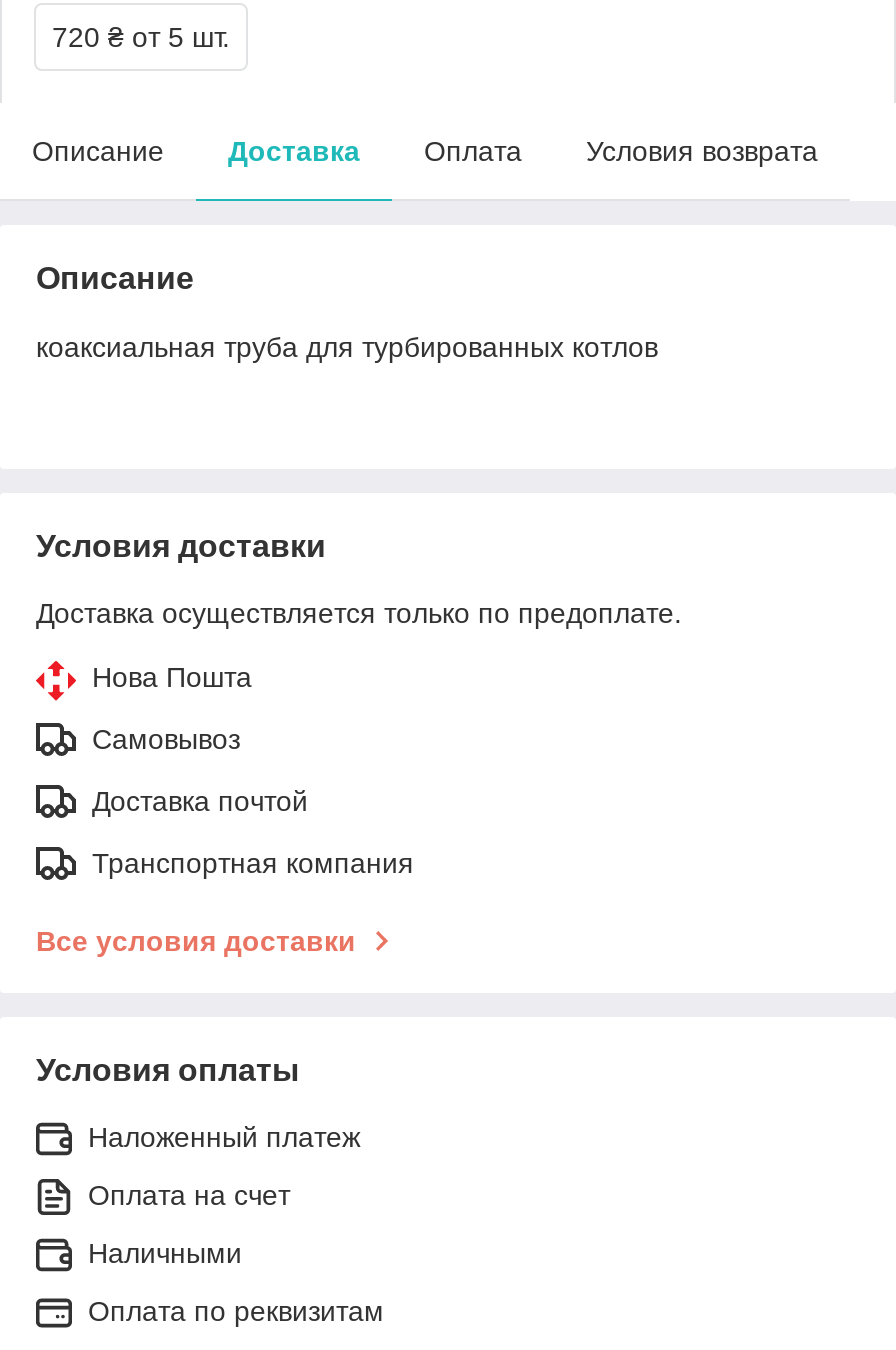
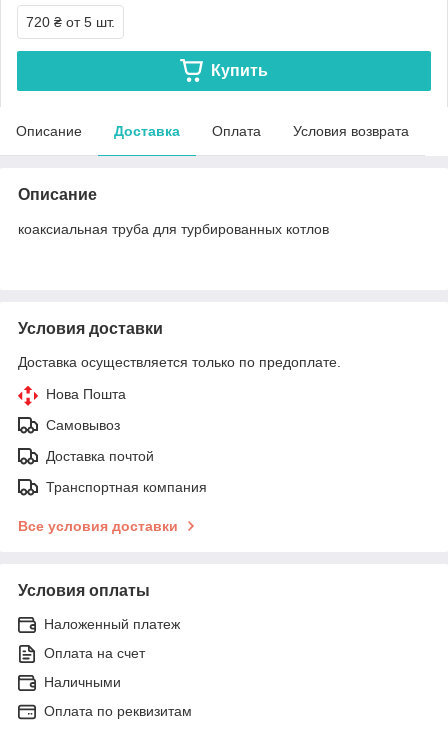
+ Купить
